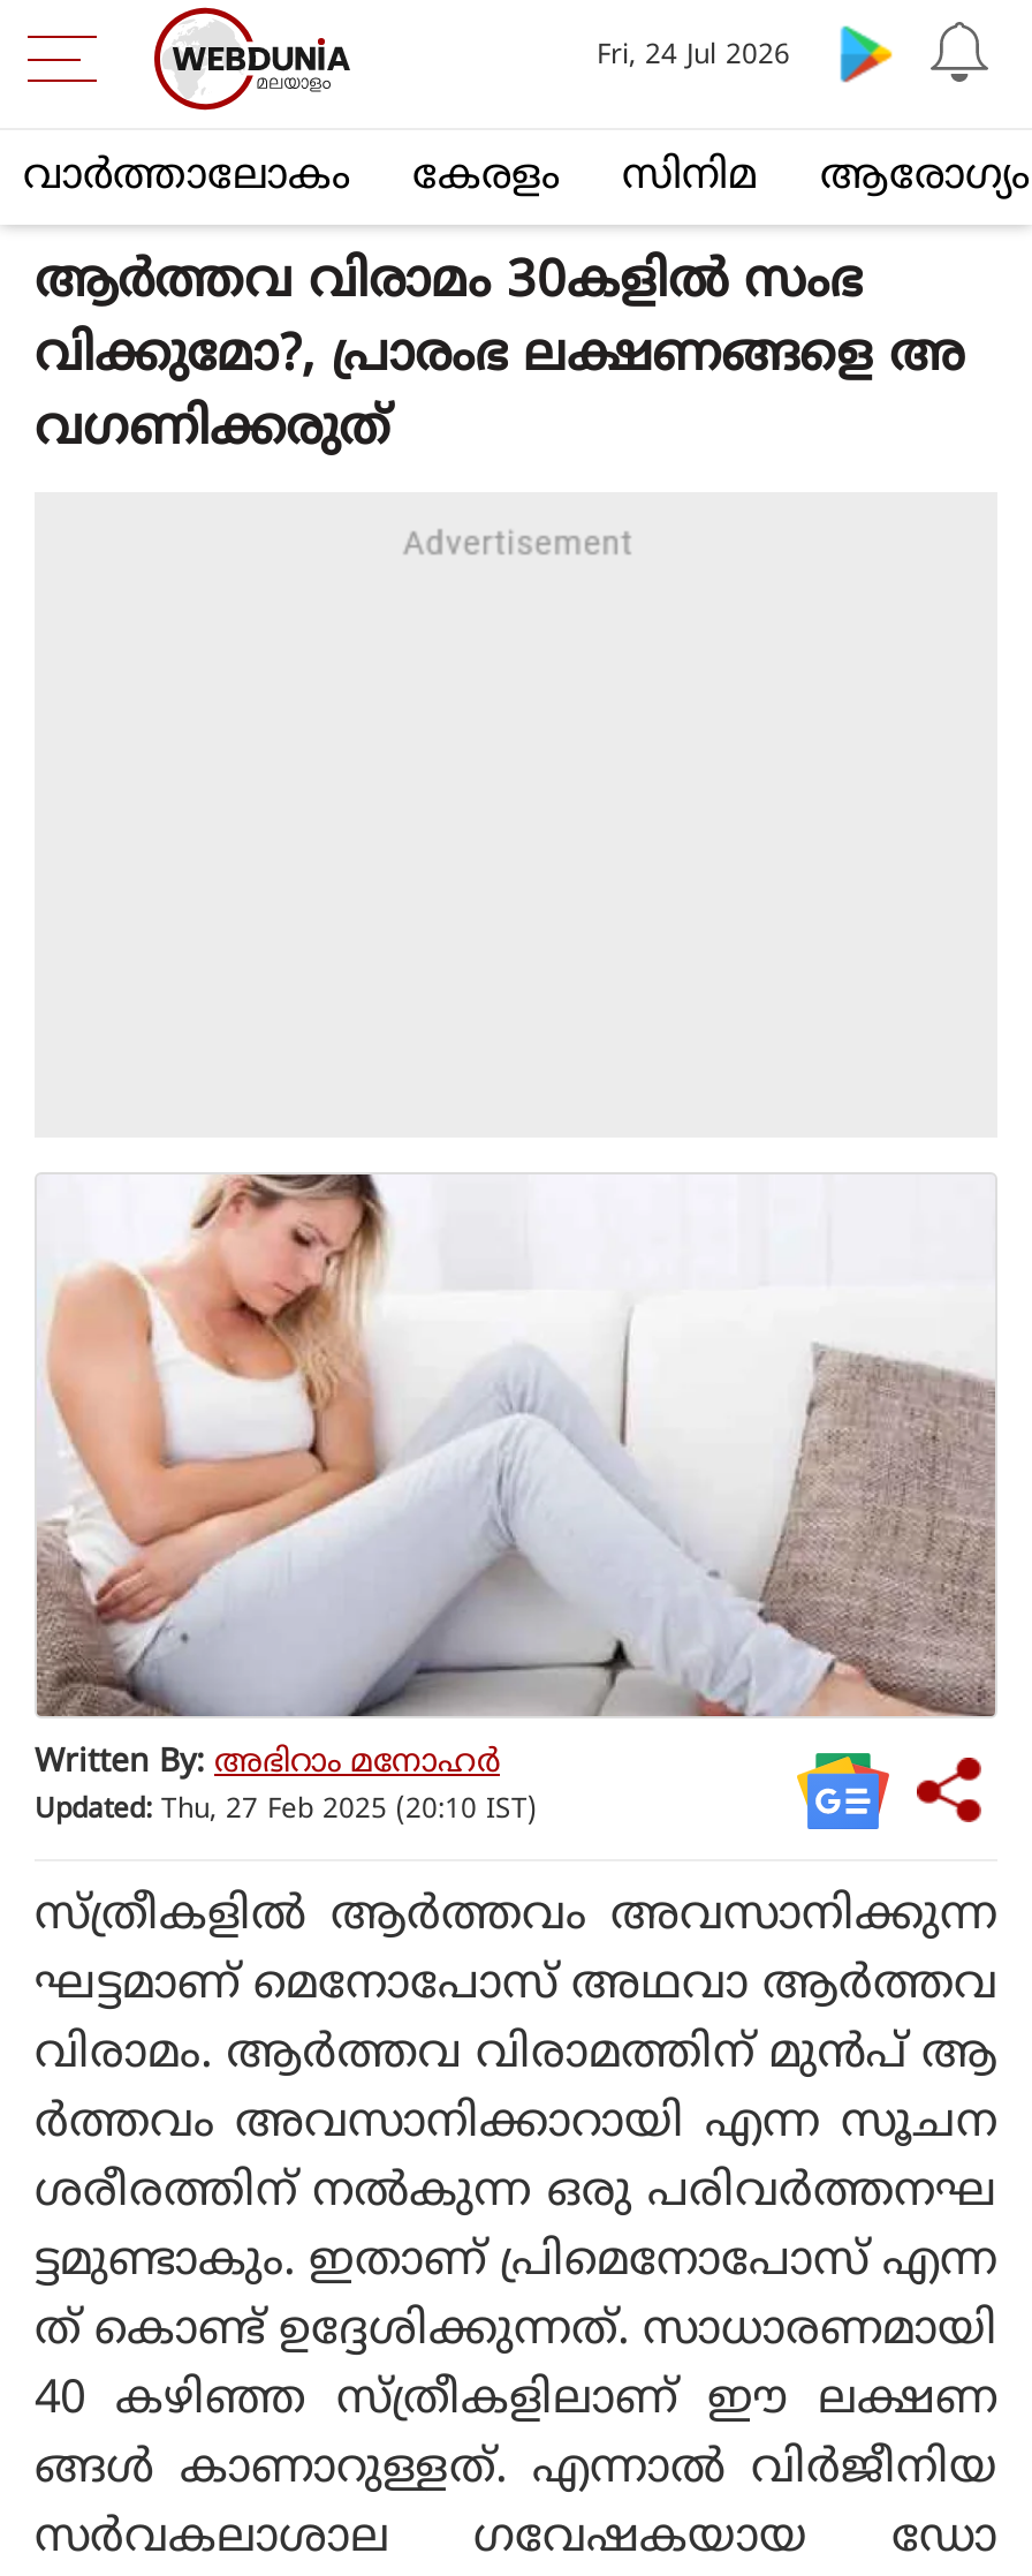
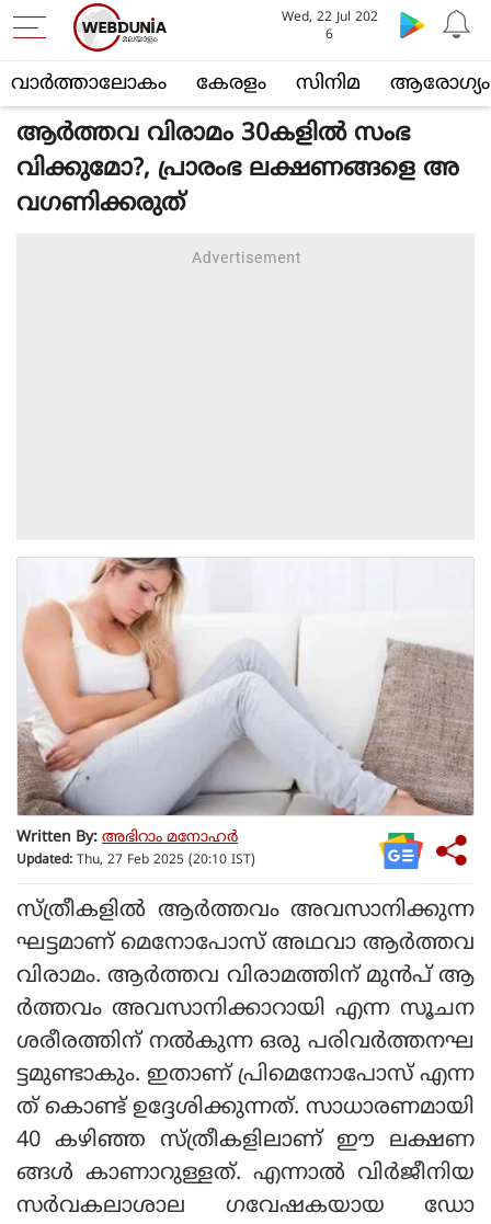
- Fri, 24 Jul 2026
+ Wed, 22 Jul 202
+ 6
